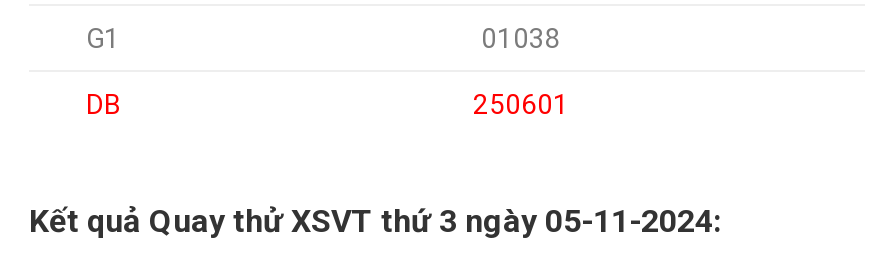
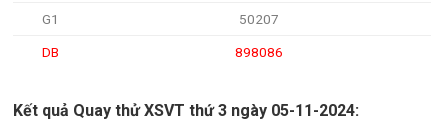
- 01038
+ 50207

- 250601
+ 898086
